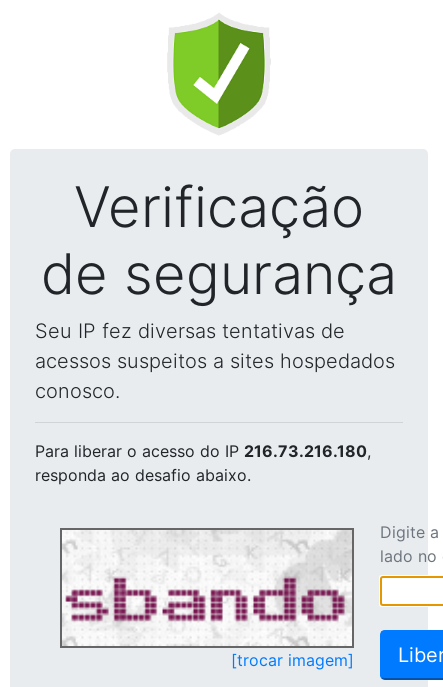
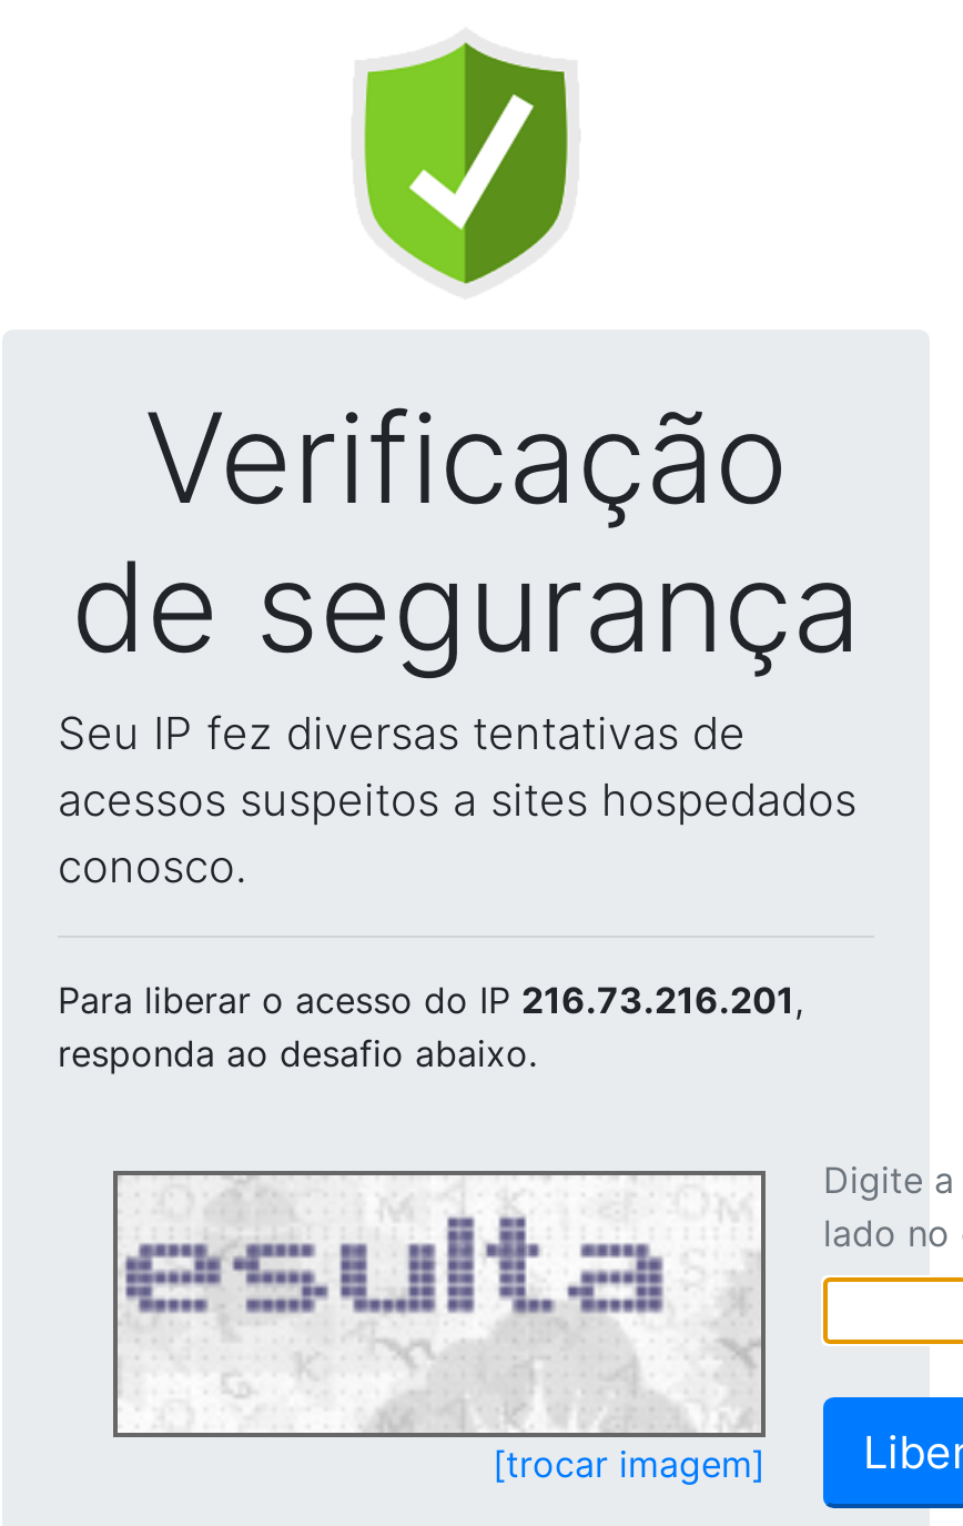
- Para liberar o acesso do IP 216.73.216.180,
+ Para liberar o acesso do IP 216.73.216.201,

- [image]
+ [image]
